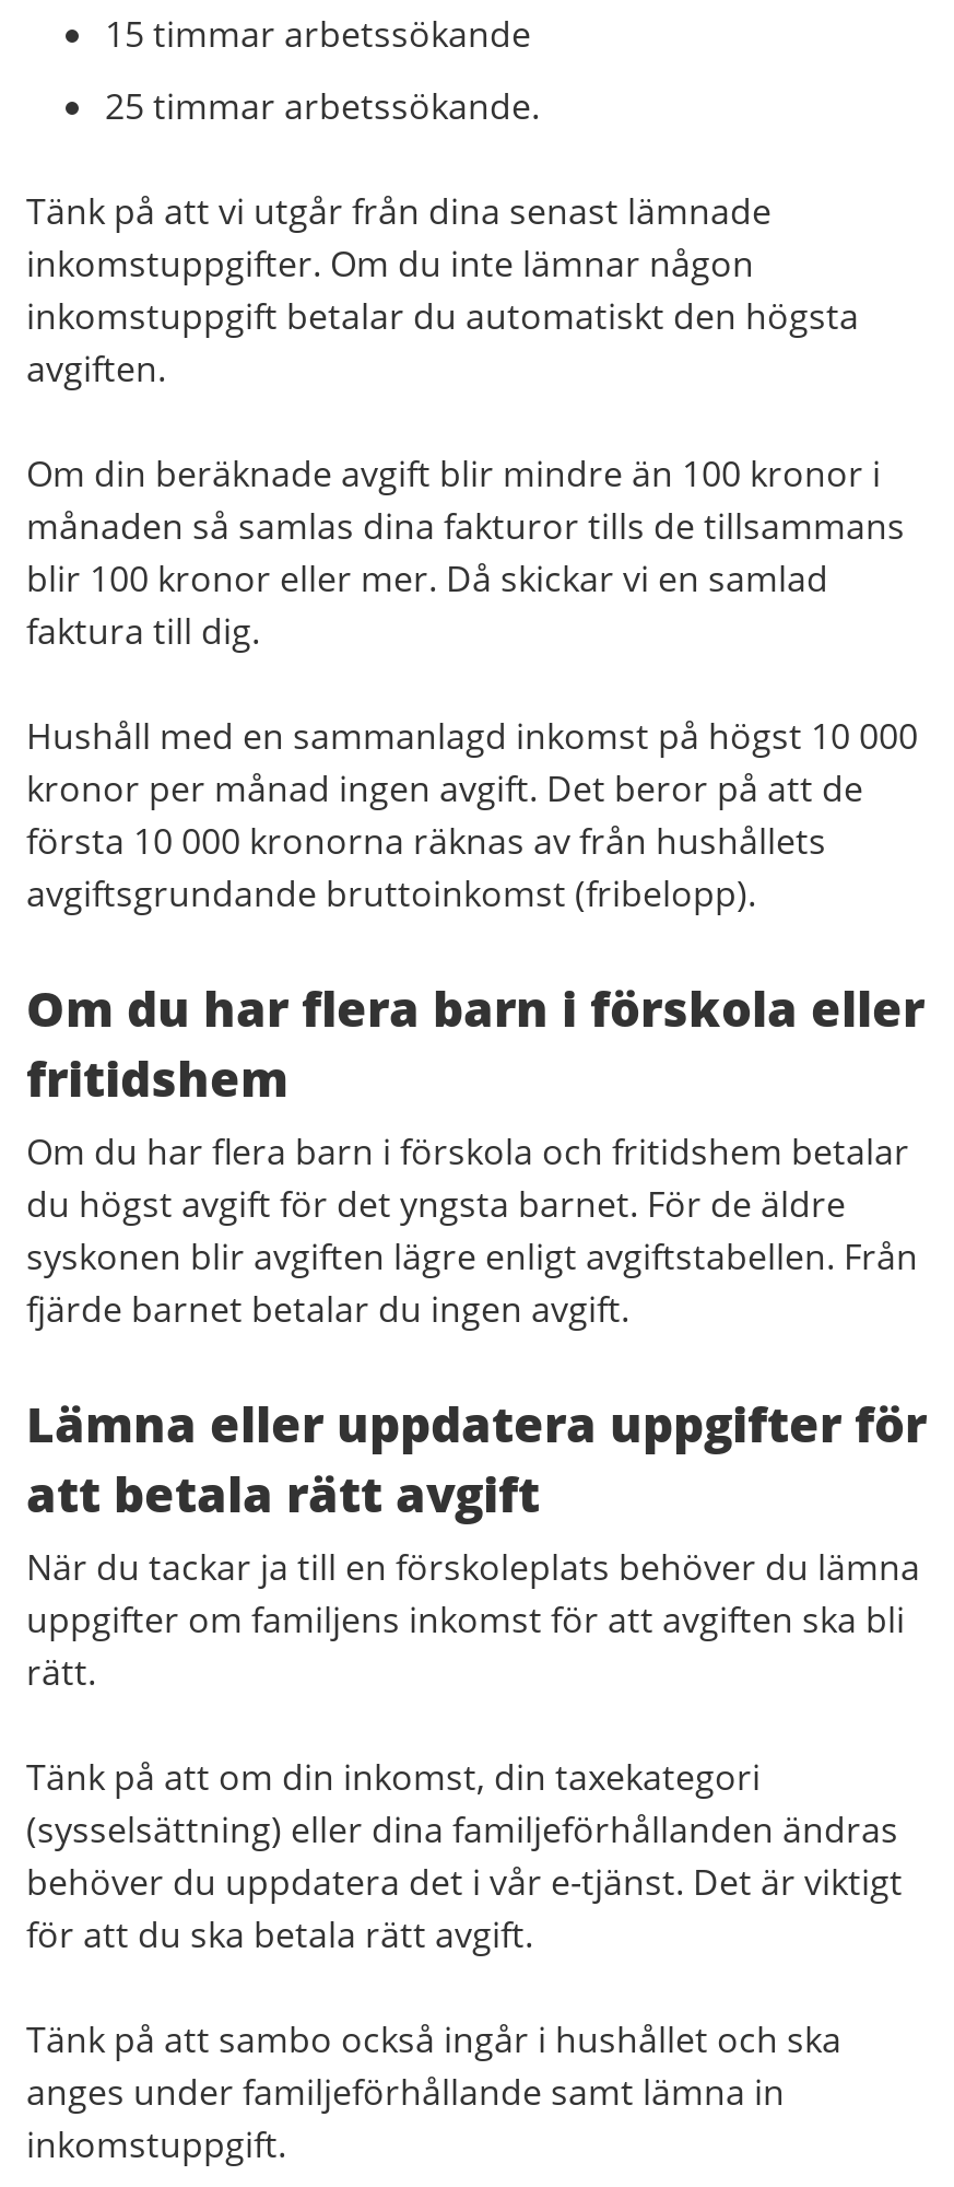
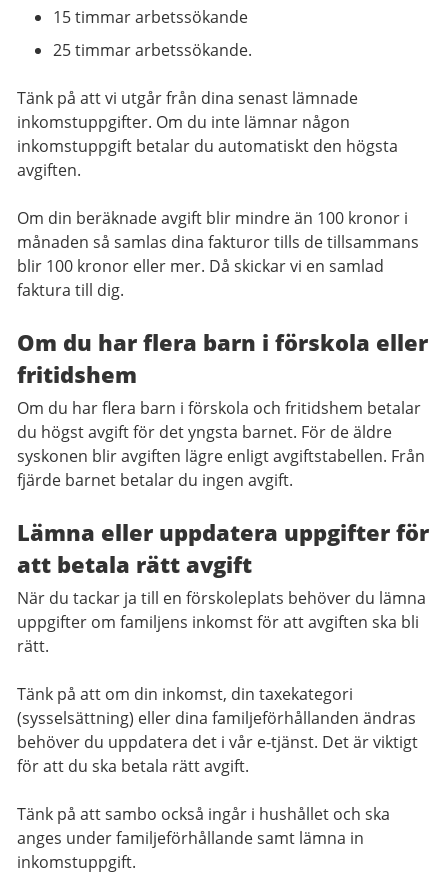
- Hushåll med en sammanlagd inkomst på högst 10 000
- kronor per månad ingen avgift. Det beror på att de
- första 10 000 kronorna räknas av från hushållets
- avgiftsgrundande bruttoinkomst (fribelopp).
